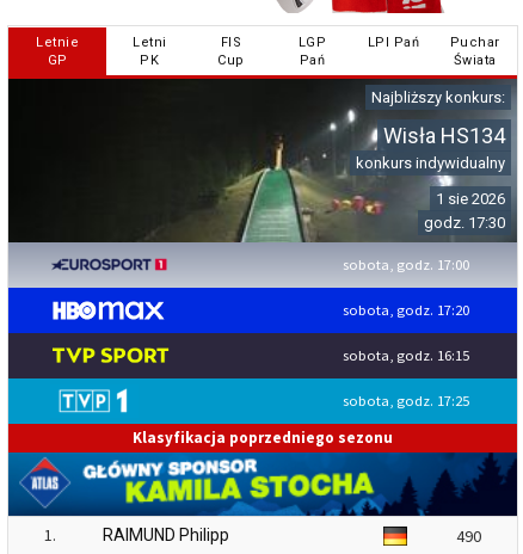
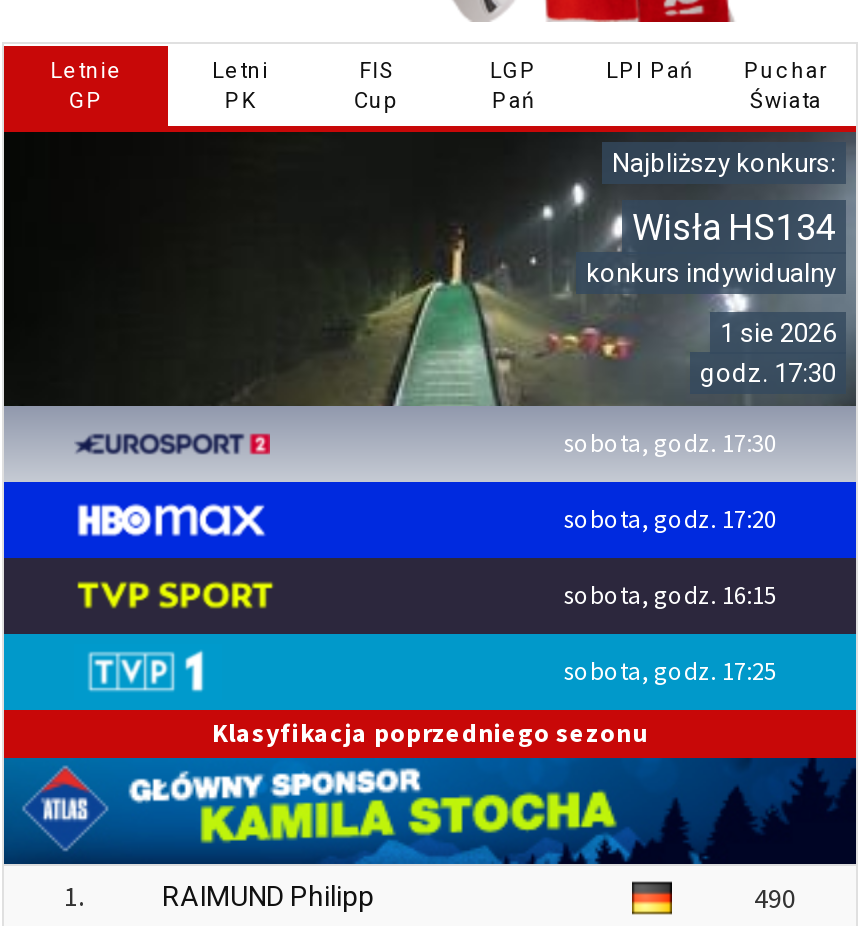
- sobota, godz. 17:00
+ sobota, godz. 17:30
